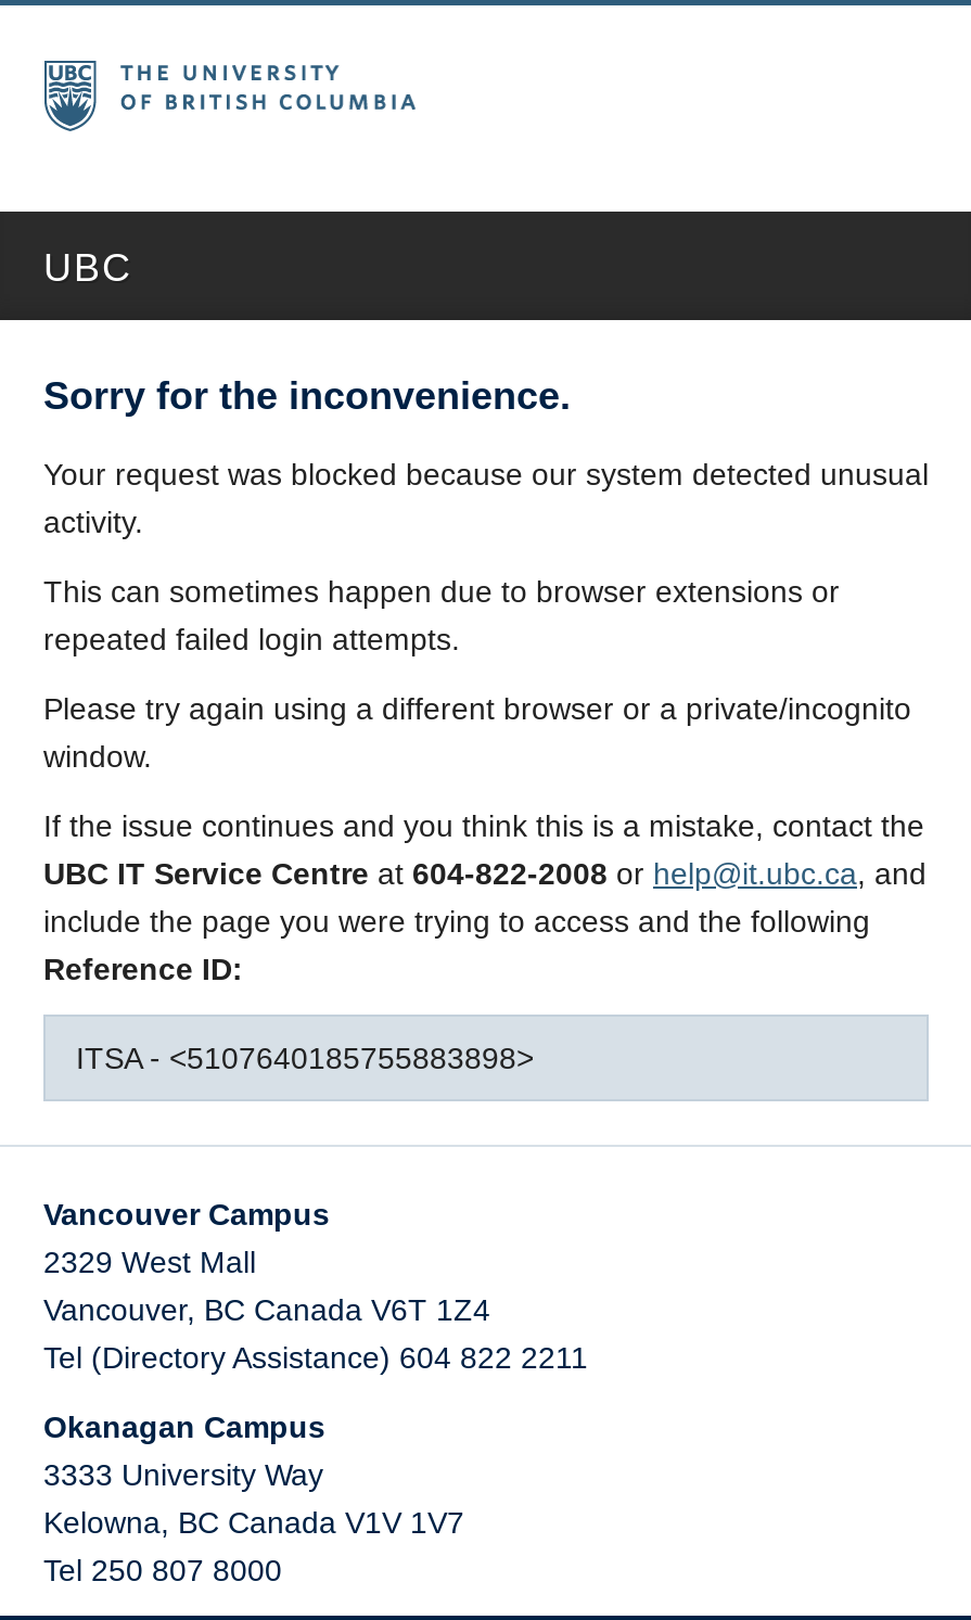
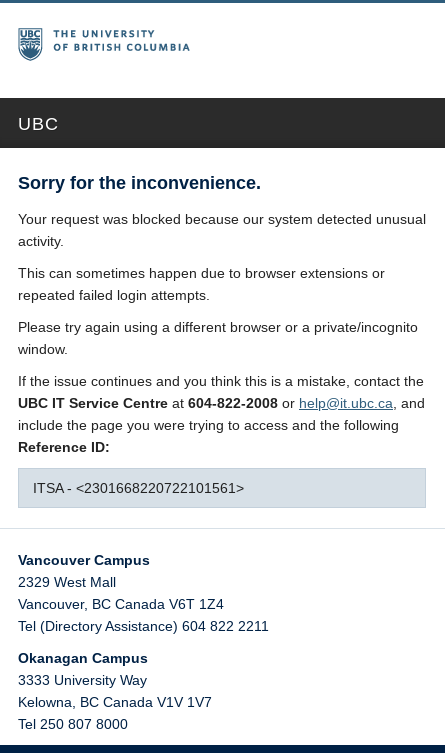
- ITSA - <5107640185755883898>
+ ITSA - <2301668220722101561>
